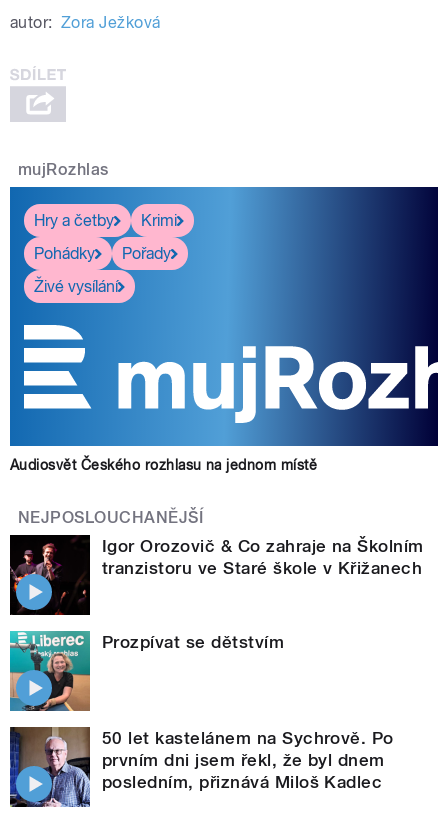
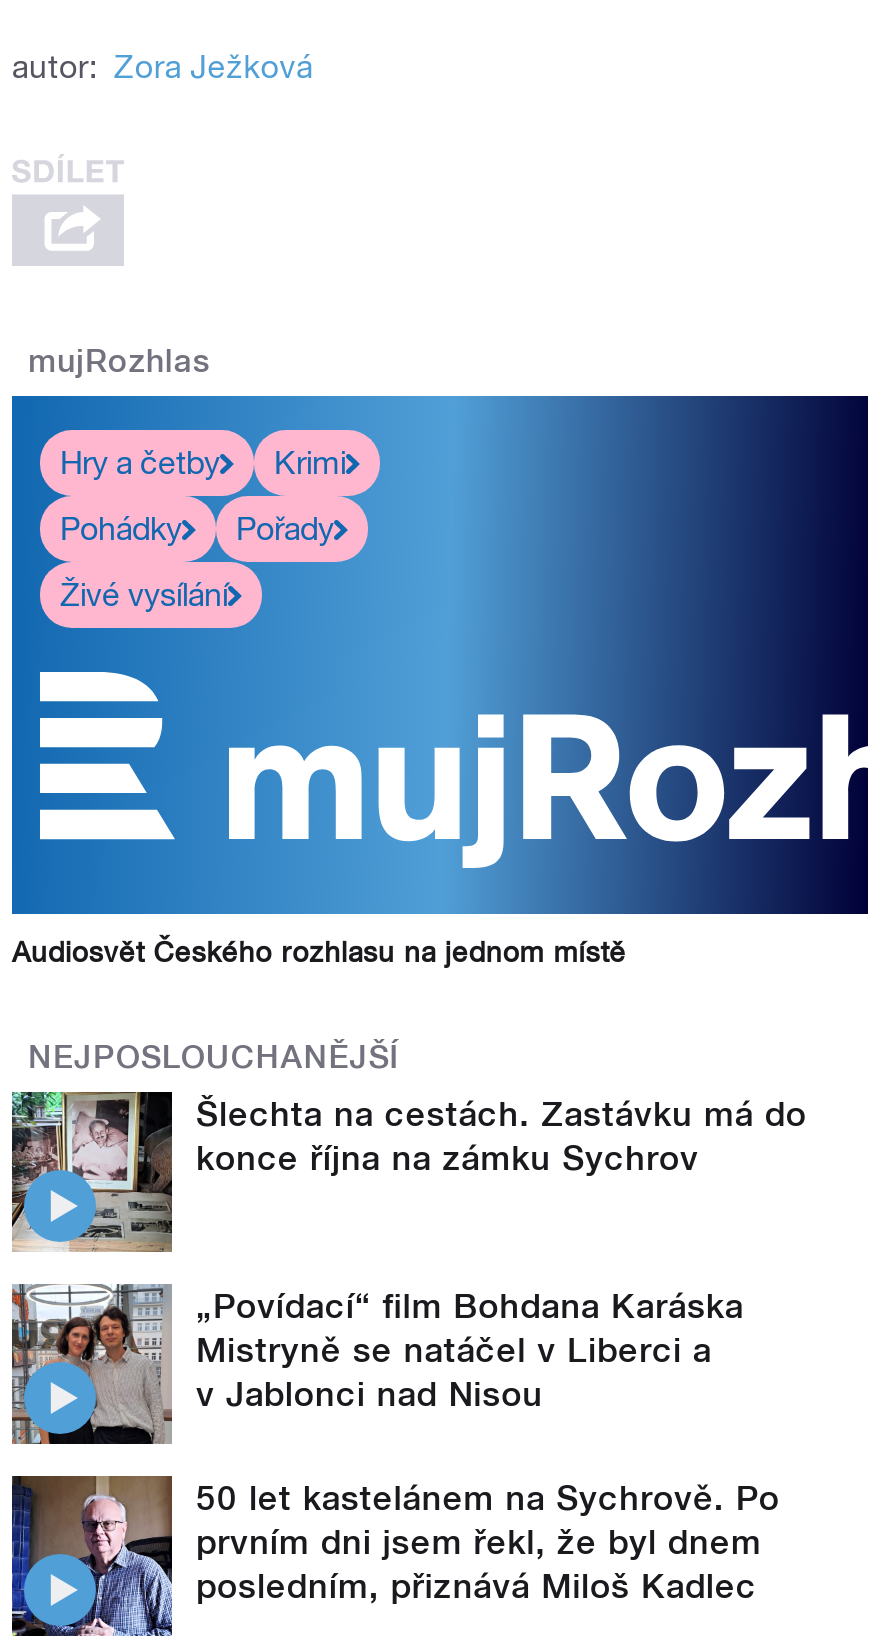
- [image]
- Igor Orozovič & Co zahraje na Školním
- tranzistoru ve Staré škole v Křižanech
+ [image]
+ Šlechta na cestách. Zastávku má do
+ konce října na zámku Sychrov

- [image]
- Prozpívat se dětstvím
+ [image]
+ „Povídací“ film Bohdana Karáska
+ Mistryně se natáčel v Liberci a
+ v Jablonci nad Nisou
